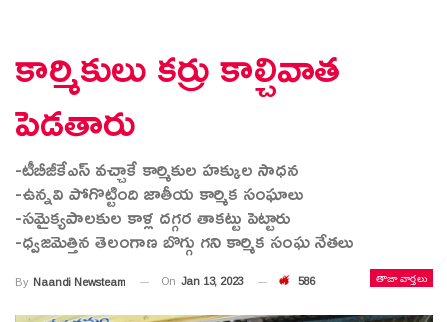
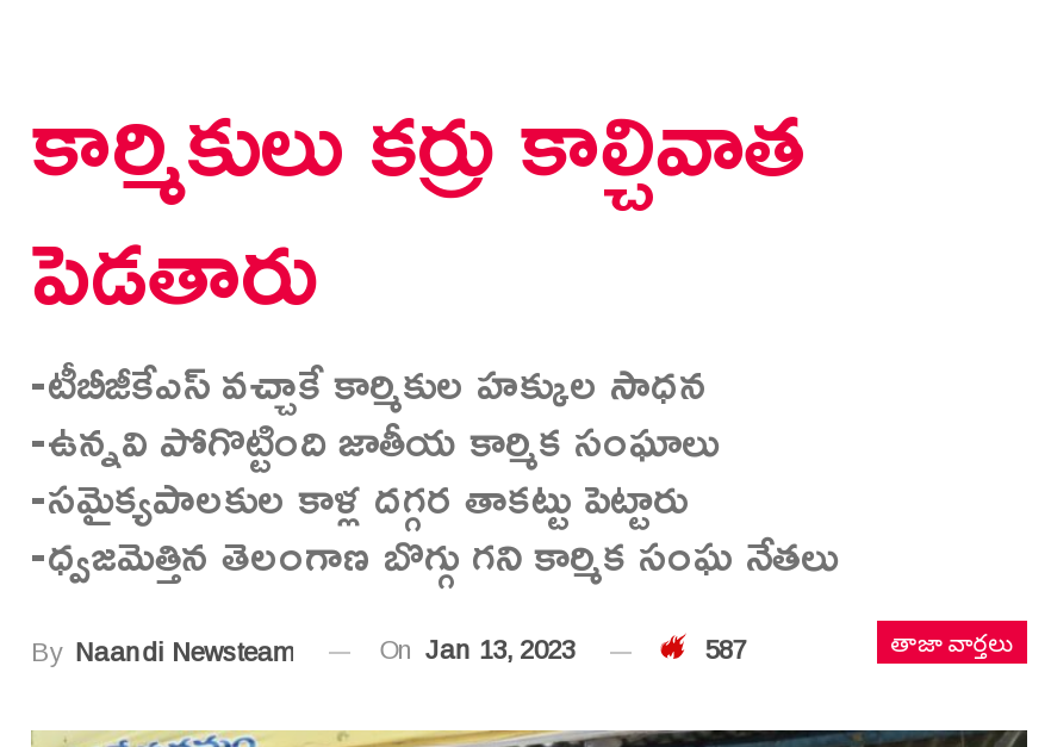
- 586
+ 587
